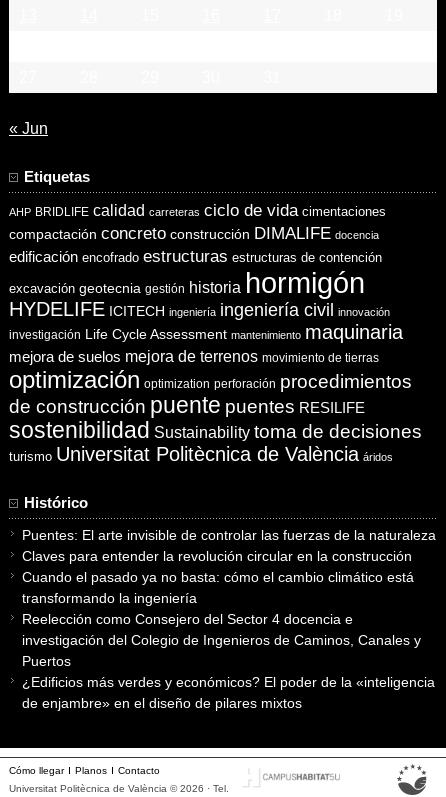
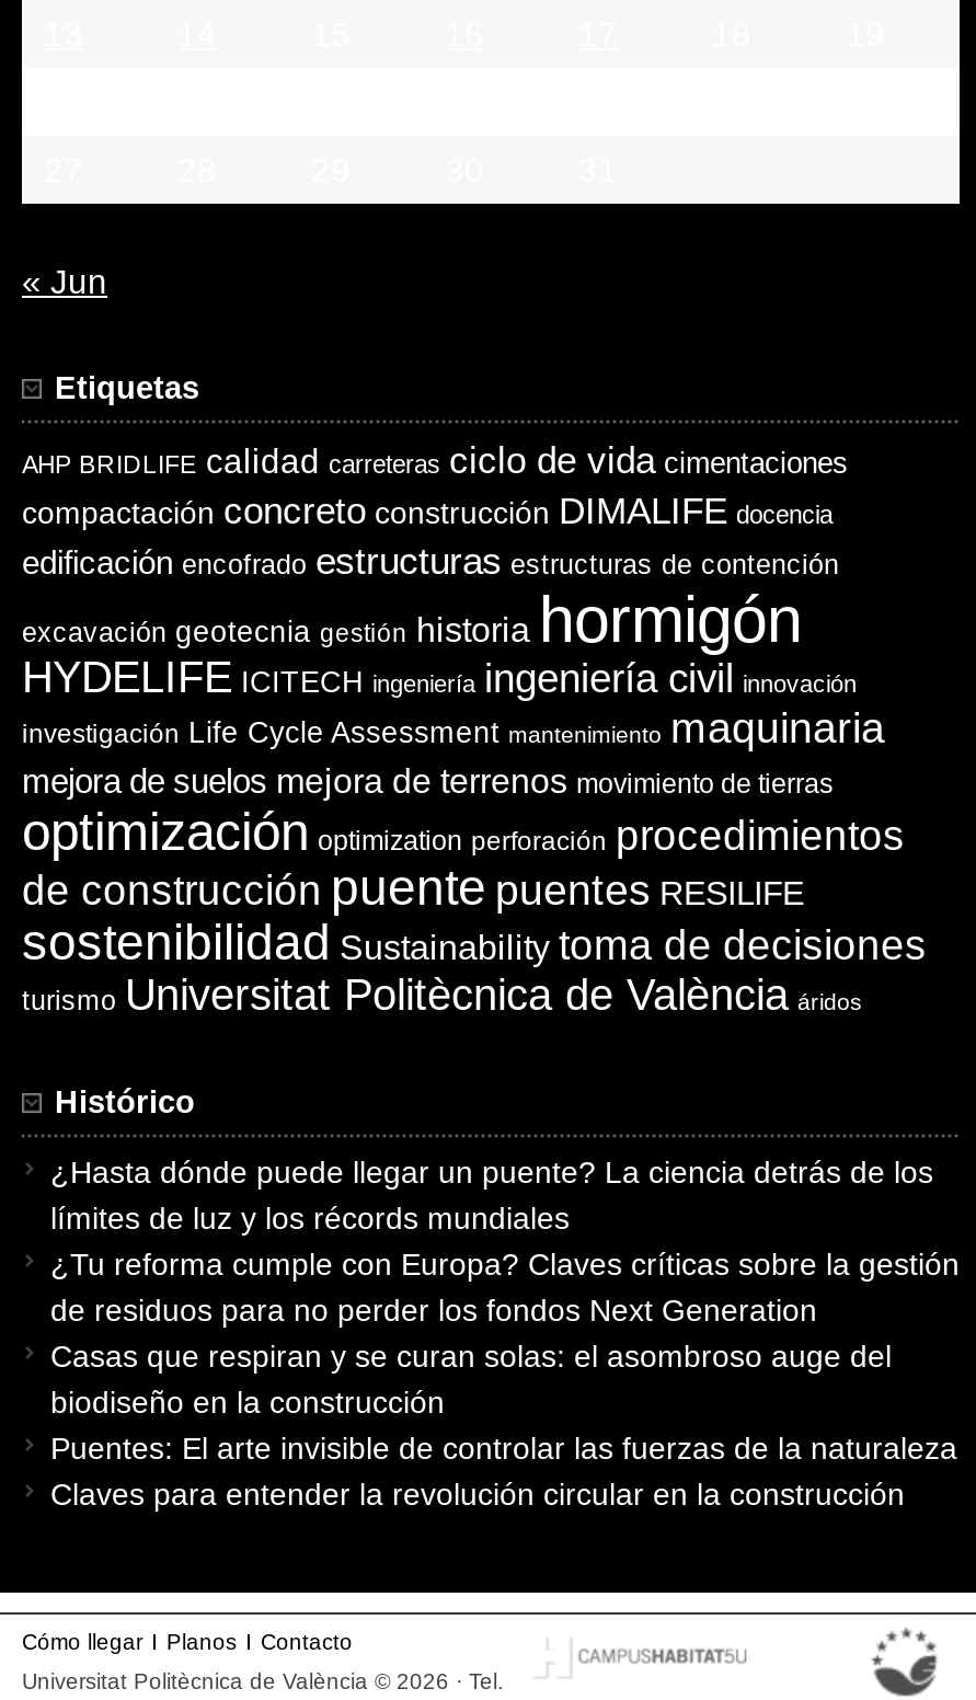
+ ¿Hasta dónde puede llegar un puente? La ciencia detrás de los
+ límites de luz y los récords mundiales
+ ¿Tu reforma cumple con Europa? Claves críticas sobre la gestión
+ de residuos para no perder los fondos Next Generation
+ Casas que respiran y se curan solas: el asombroso auge del
+ biodiseño en la construcción

moved down: Puentes: El arte invisible de controlar las fuerzas de la naturaleza | Claves para entender la revolución circular en la construcción

- Cuando el pasado ya no basta: cómo el cambio climático está
- transformando la ingeniería
- Reelección como Consejero del Sector 4 docencia e
- investigación del Colegio de Ingenieros de Caminos, Canales y
- Puertos
- ¿Edificios más verdes y económicos? El poder de la «inteligencia
- de enjambre» en el diseño de pilares mixtos
